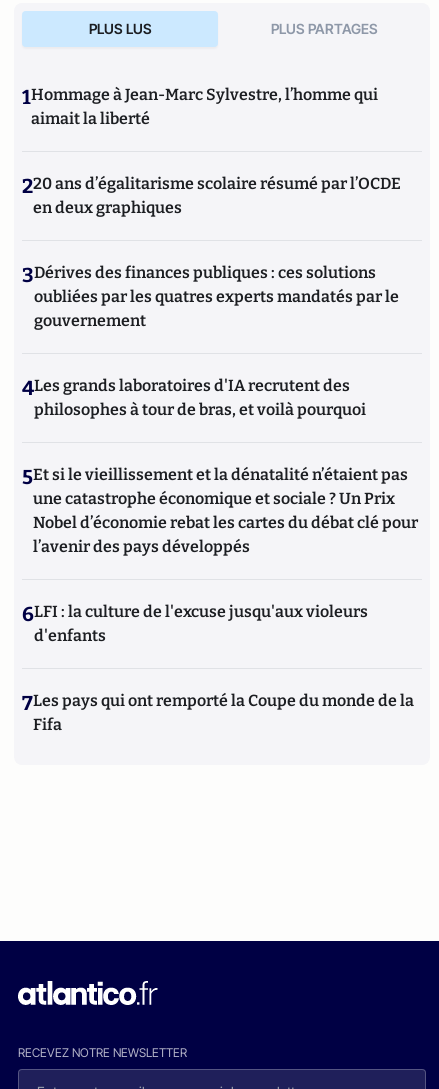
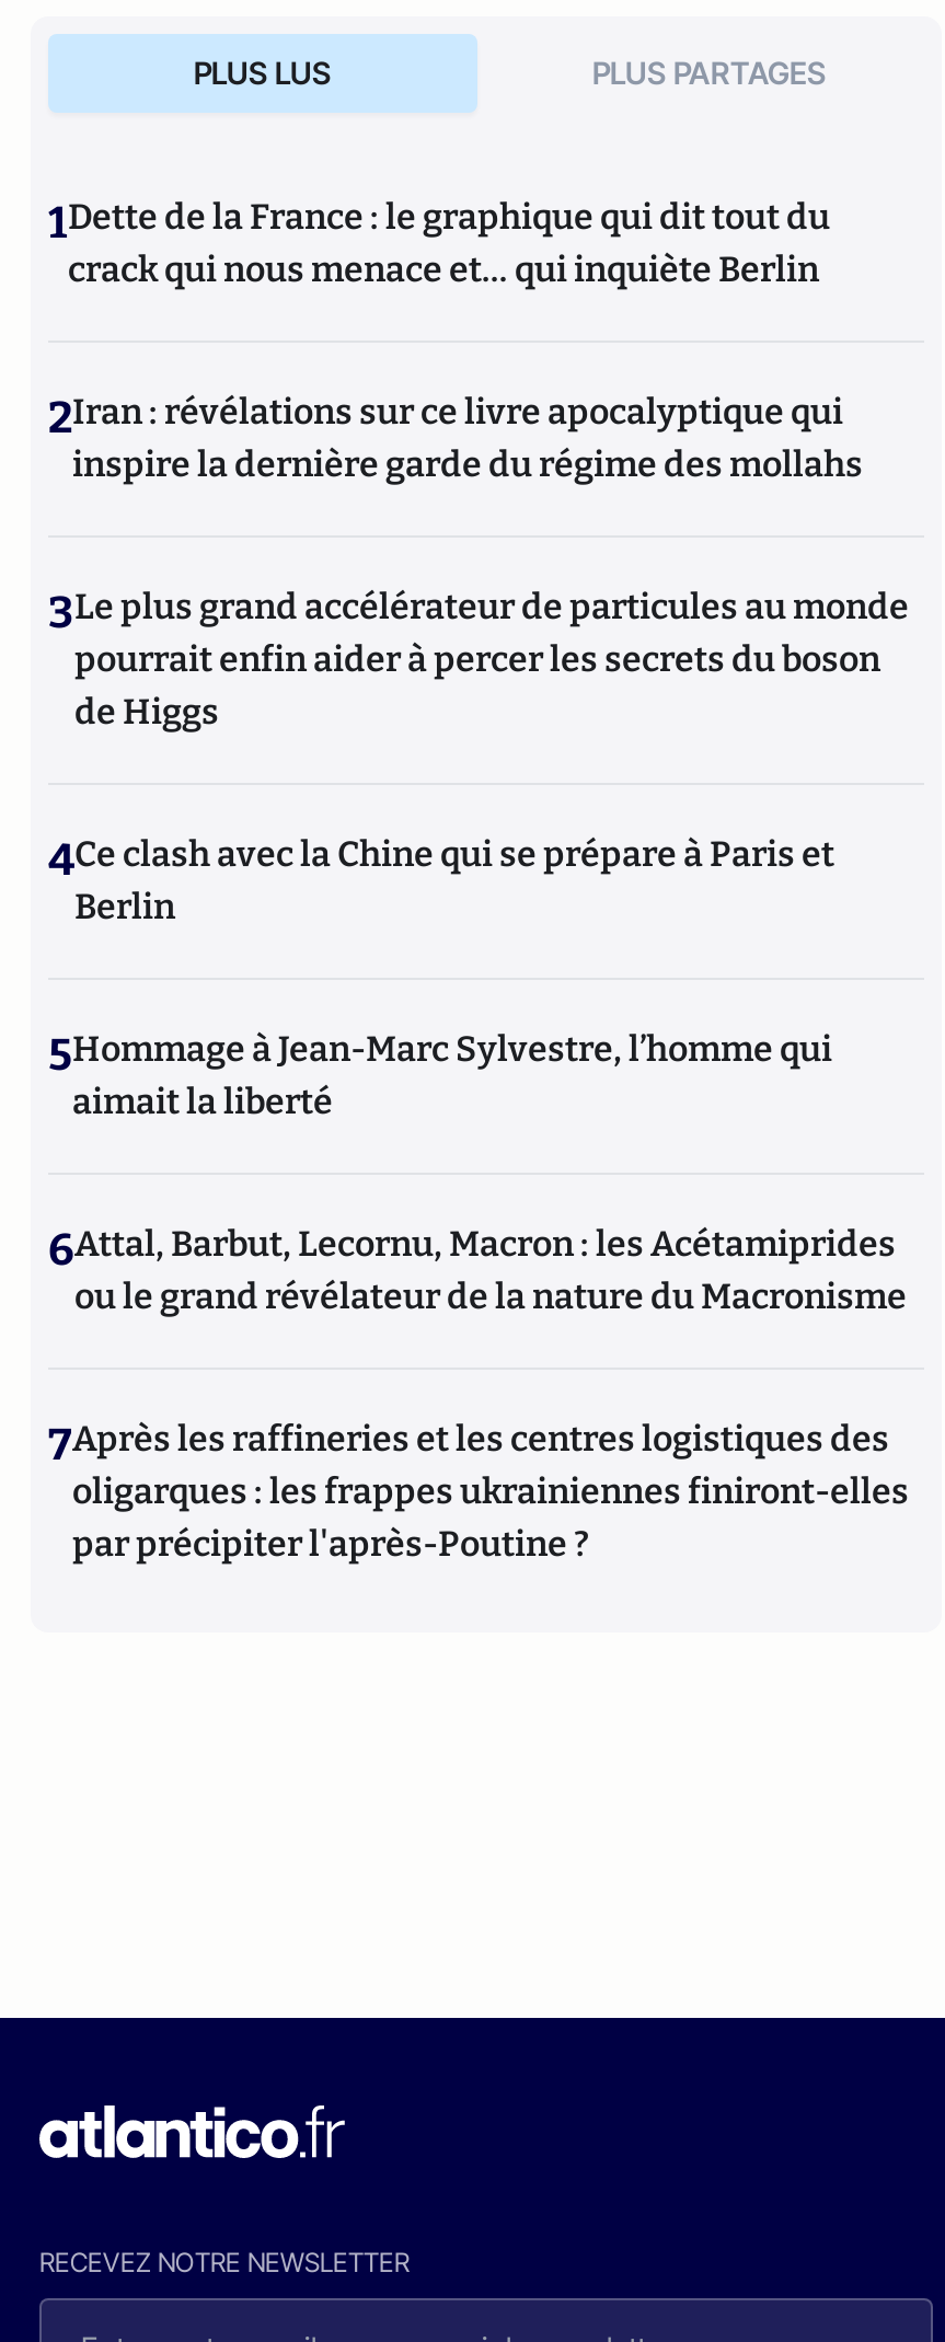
- 1Hommage à Jean-Marc Sylvestre, l’homme qui
+ 1Dette de la France : le graphique qui dit tout du
+ crack qui nous menace et… qui inquiète Berlin
+ 2Iran : révélations sur ce livre apocalyptique qui
+ inspire la dernière garde du régime des mollahs
+ 3Le plus grand accélérateur de particules au monde
+ pourrait enfin aider à percer les secrets du boson
+ de Higgs
+ 4Ce clash avec la Chine qui se prépare à Paris et
+ Berlin
+ 5Hommage à Jean-Marc Sylvestre, l’homme qui

moved down: aimait la liberté

- 220 ans d’égalitarisme scolaire résumé par l’OCDE
- en deux graphiques
- 3Dérives des finances publiques : ces solutions
- oubliées par les quatres experts mandatés par le
- gouvernement
- 4Les grands laboratoires d'IA recrutent des
- philosophes à tour de bras, et voilà pourquoi
- 5Et si le vieillissement et la dénatalité n’étaient pas
- une catastrophe économique et sociale ? Un Prix
- Nobel d’économie rebat les cartes du débat clé pour
- l’avenir des pays développés
- 6LFI : la culture de l'excuse jusqu'aux violeurs
- d'enfants
- 7Les pays qui ont remporté la Coupe du monde de la
- Fifa
+ 6Attal, Barbut, Lecornu, Macron : les Acétamiprides
+ ou le grand révélateur de la nature du Macronisme
+ 7Après les raffineries et les centres logistiques des
+ oligarques : les frappes ukrainiennes finiront-elles
+ par précipiter l'après-Poutine ?
